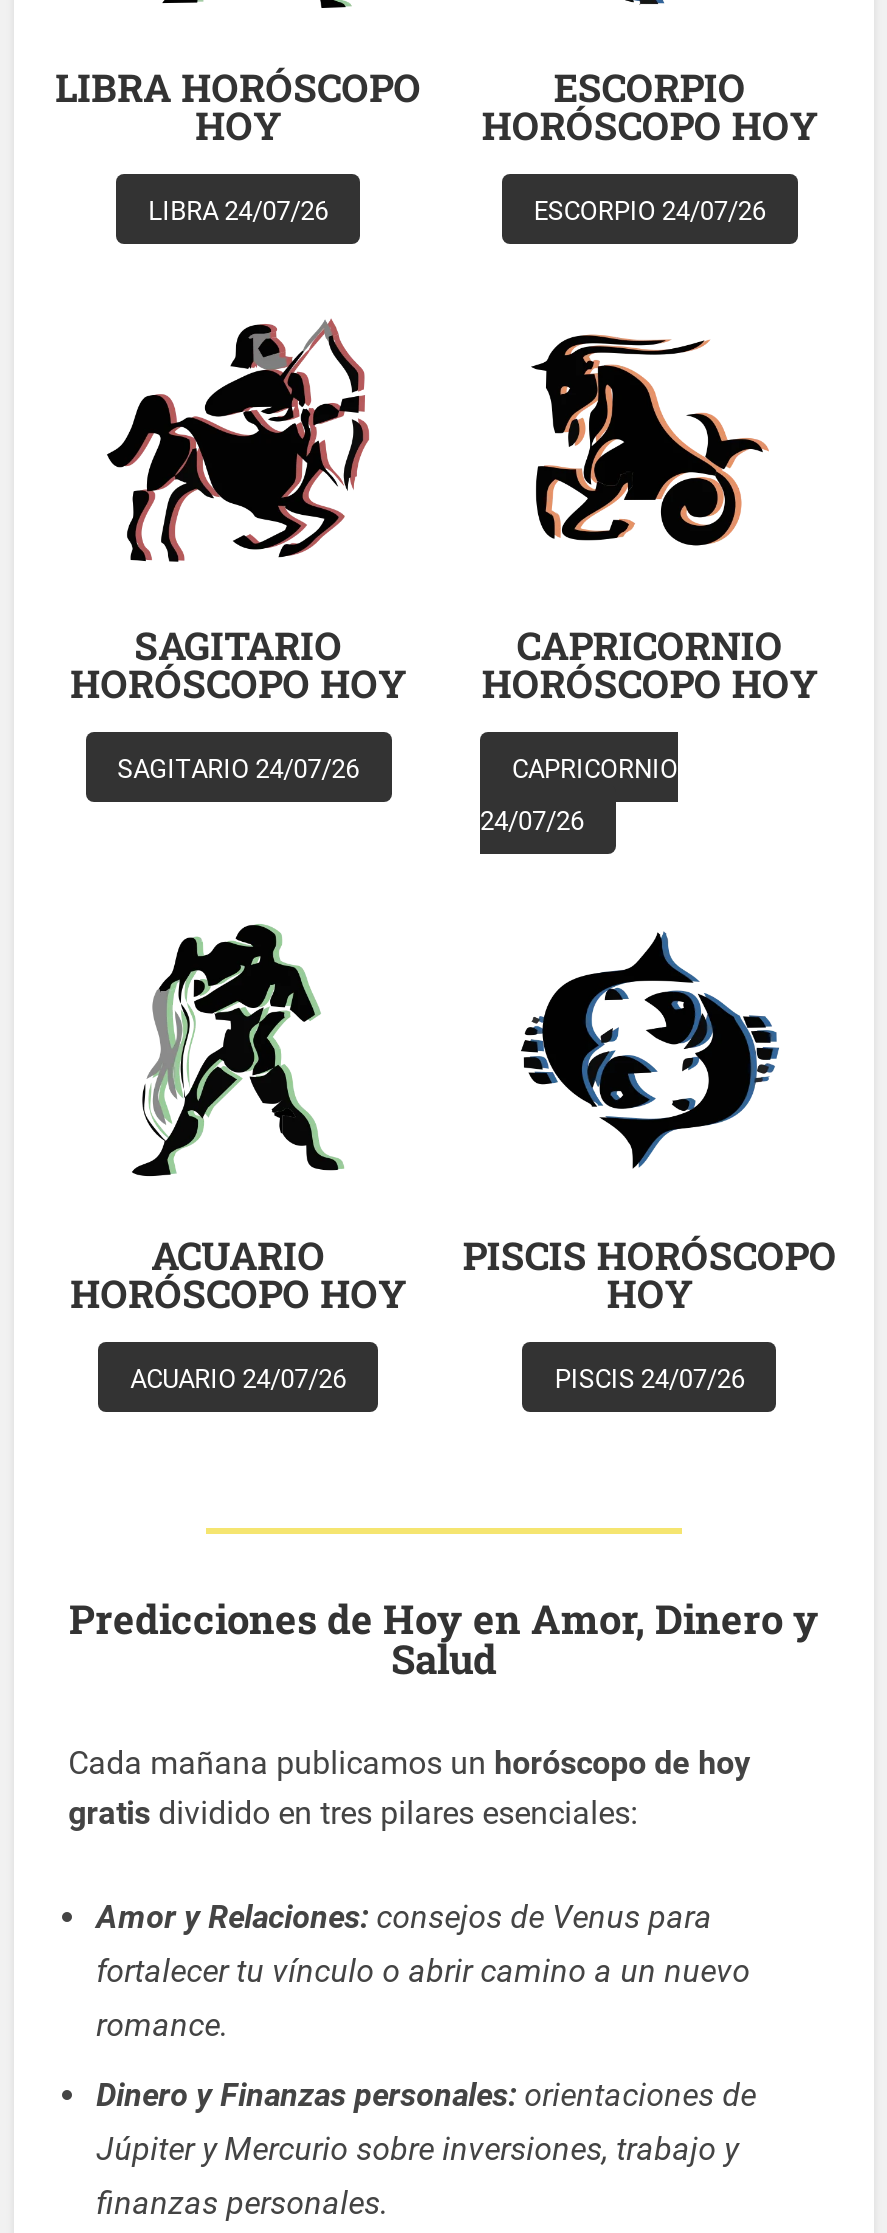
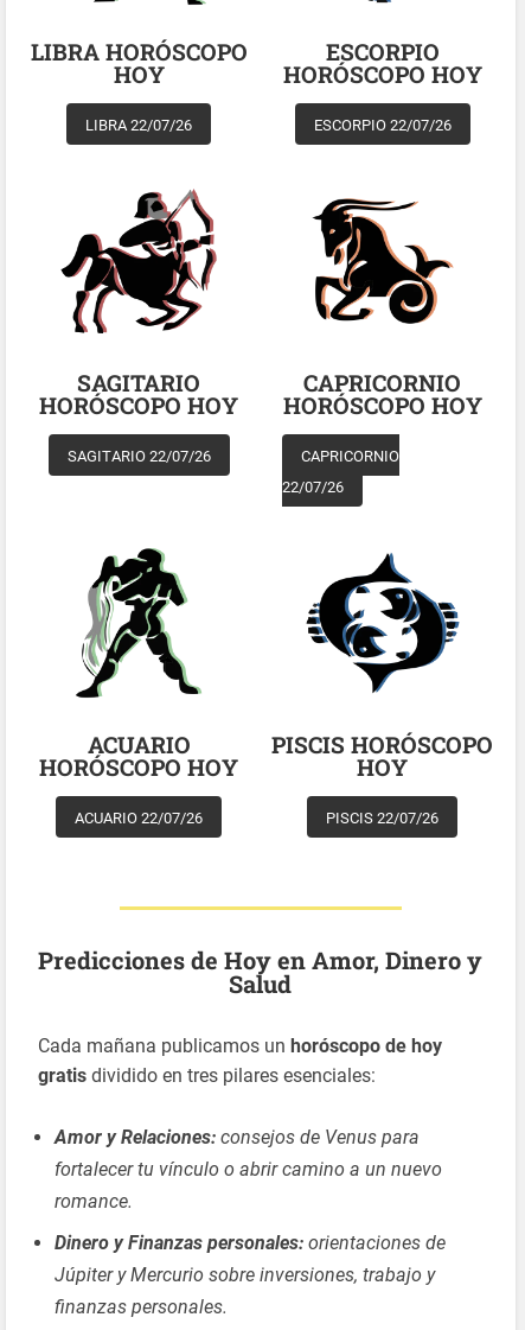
- LIBRA 24/07/26
+ LIBRA 22/07/26

- ESCORPIO 24/07/26
+ ESCORPIO 22/07/26

- SAGITARIO 24/07/26
+ SAGITARIO 22/07/26

- 24/07/26
+ 22/07/26

- ACUARIO 24/07/26
+ ACUARIO 22/07/26

- PISCIS 24/07/26
+ PISCIS 22/07/26
